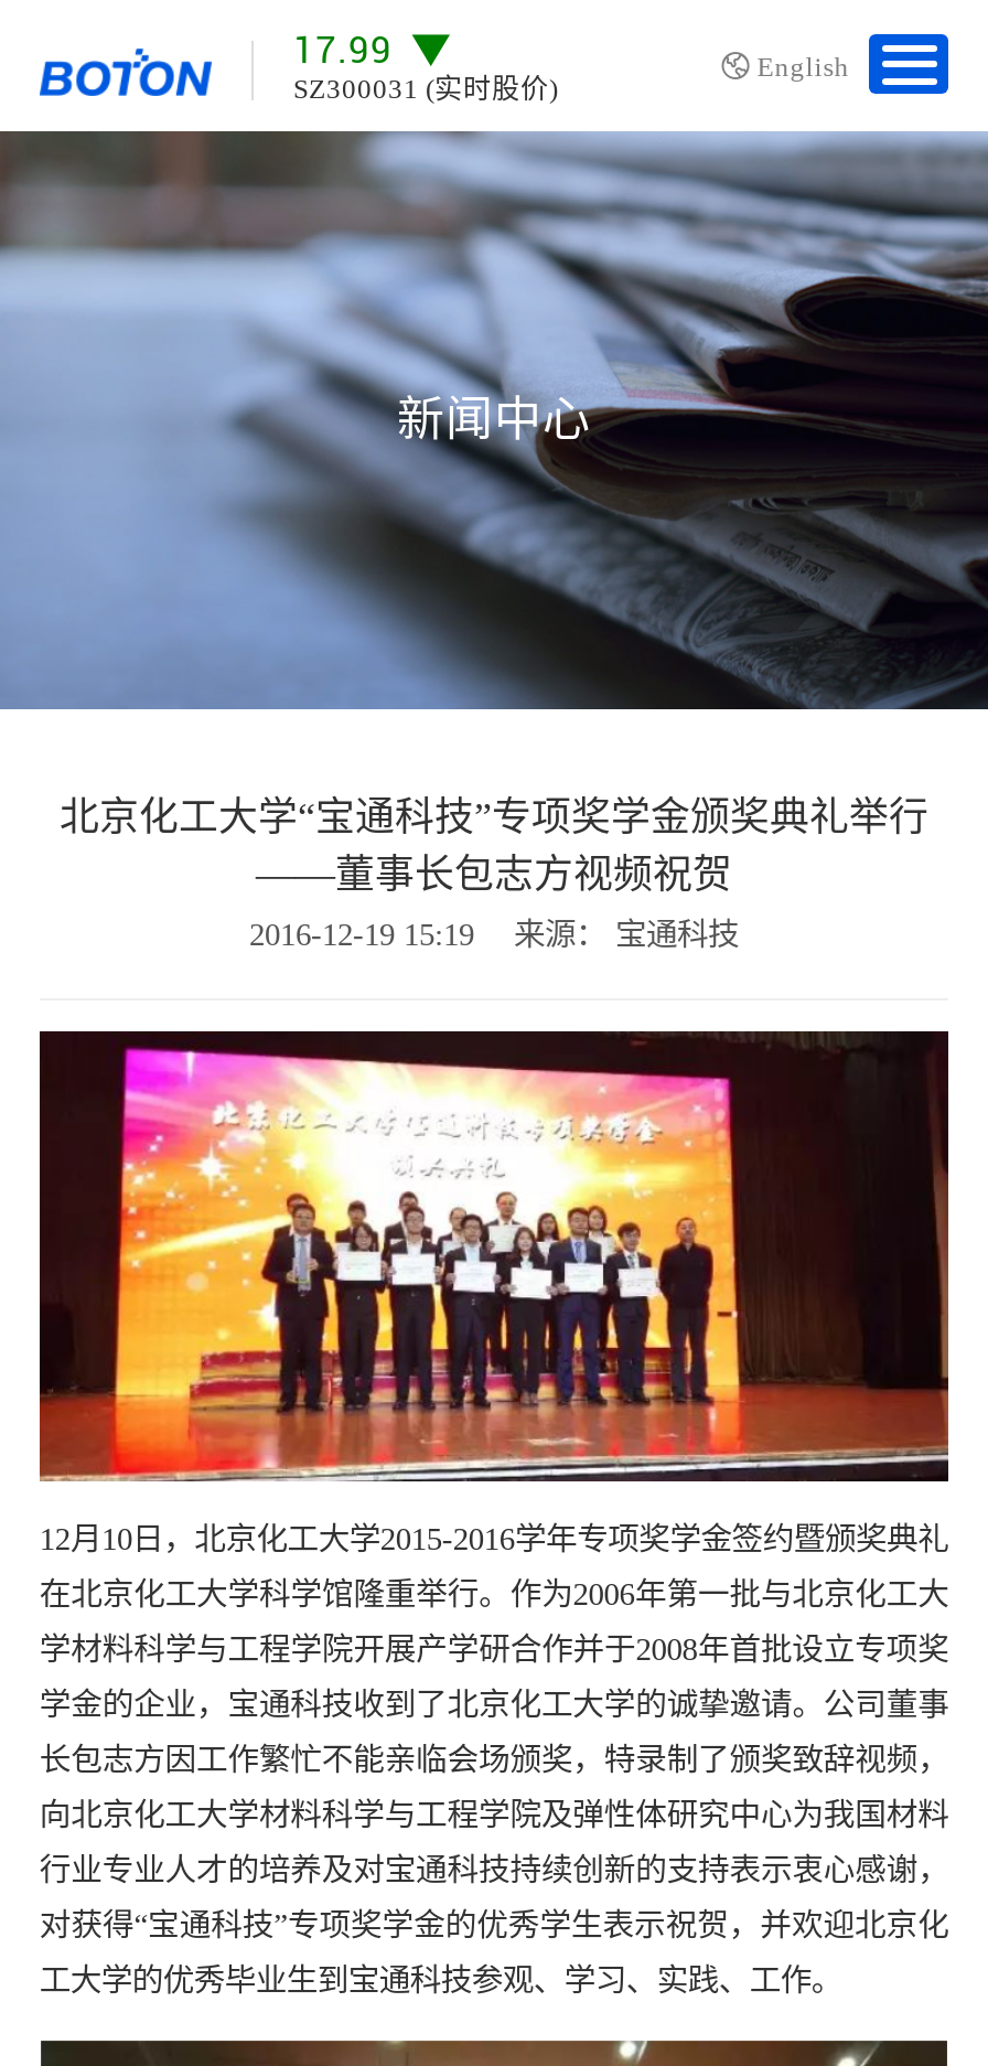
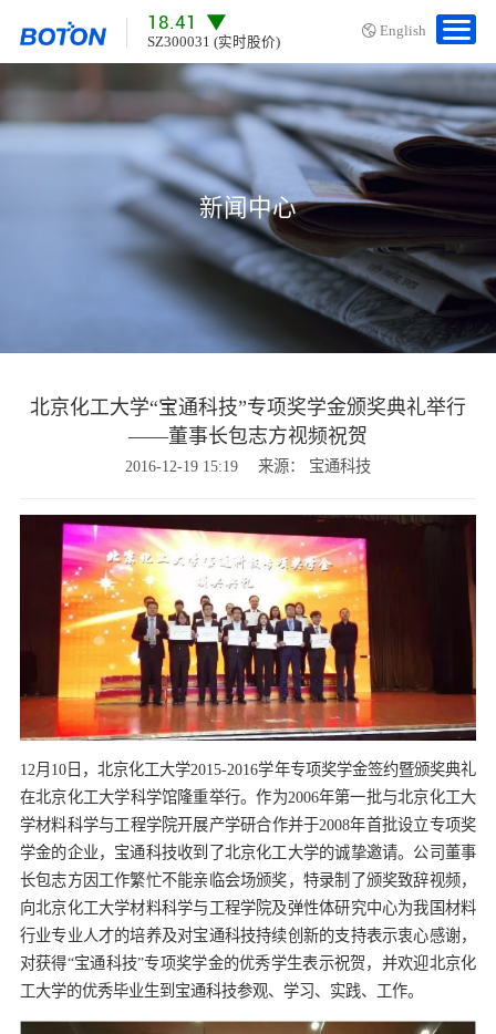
- 17.99
+ 18.41
